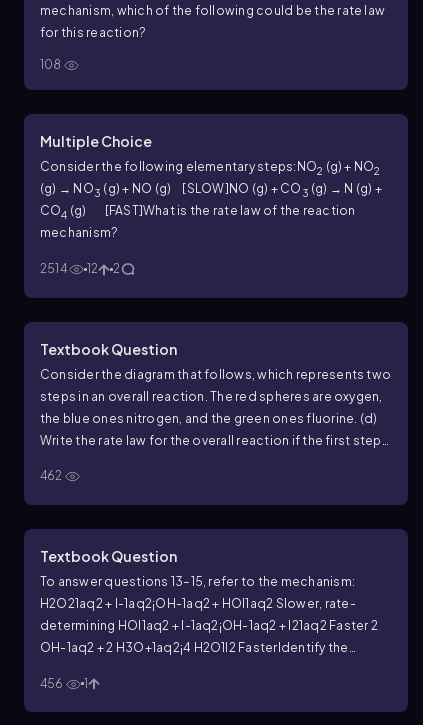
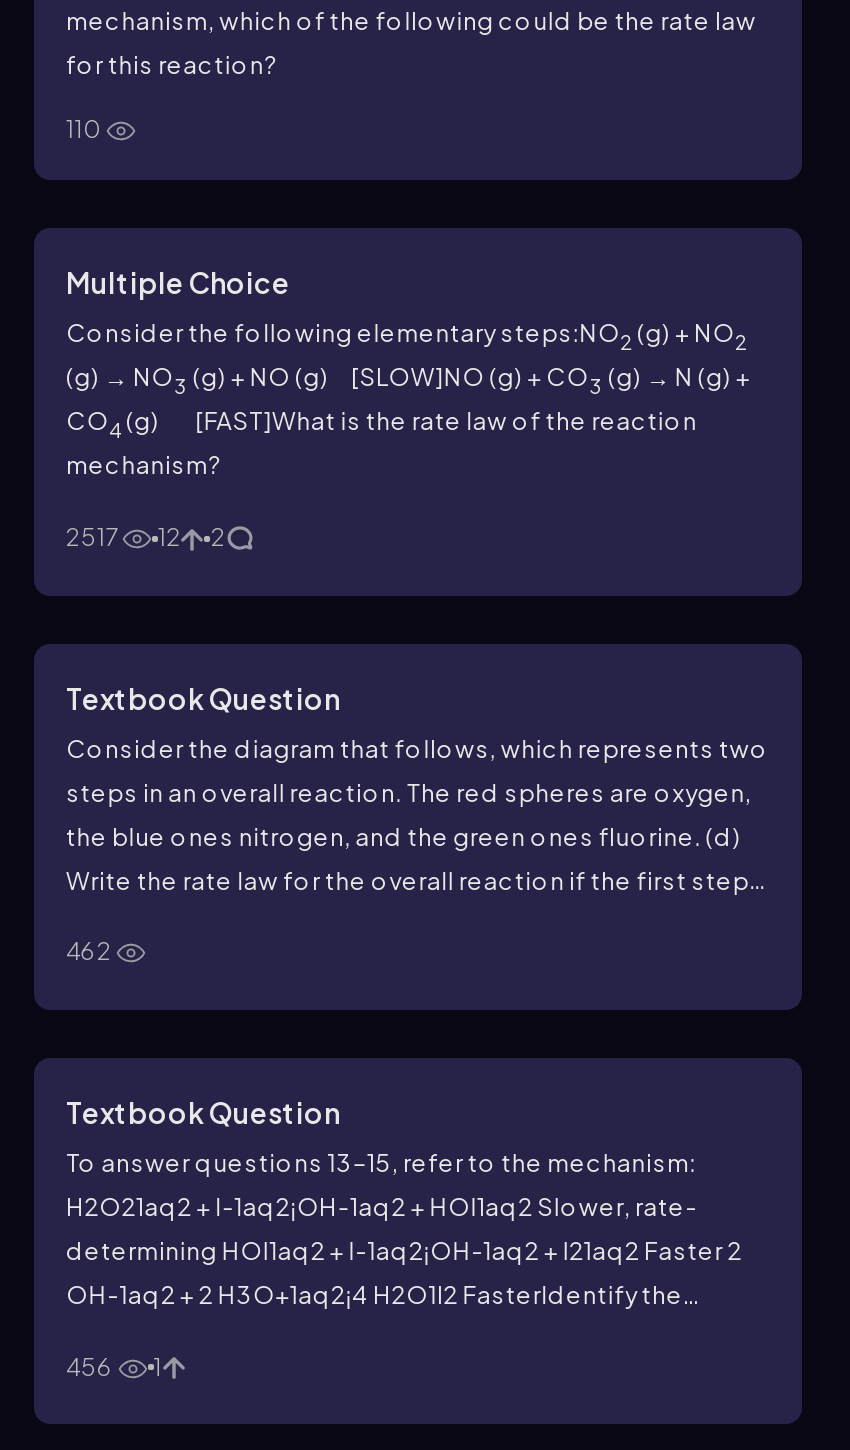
- 108
+ 110

- 2514
+ 2517
